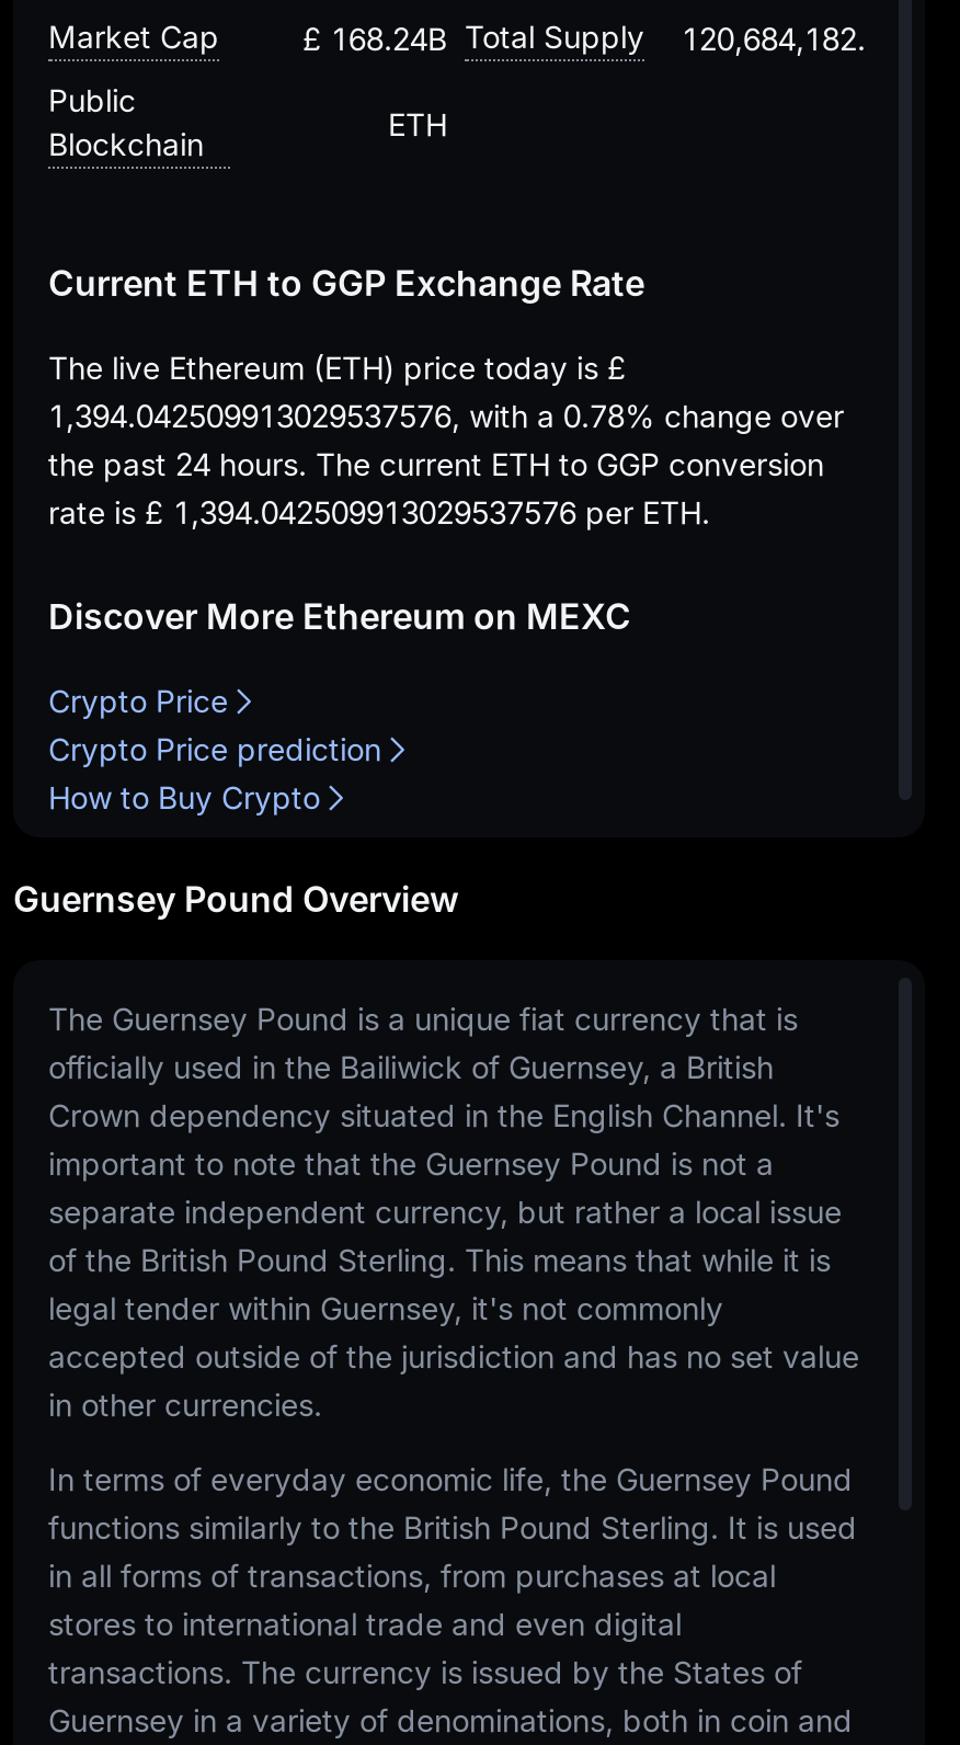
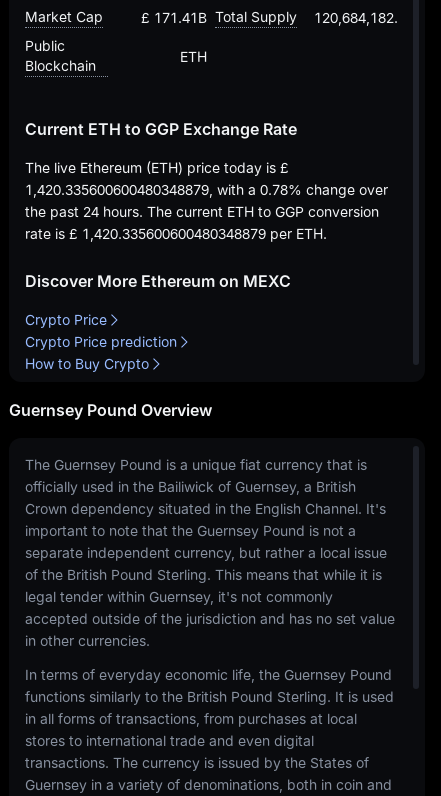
- £ 168.24B Total Supply
+ £ 171.41B Total Supply

- 1,394.042509913029537576, with a 0.78% change over
+ 1,420.335600600480348879, with a 0.78% change over

- rate is £ 1,394.042509913029537576 per ETH.
+ rate is £ 1,420.335600600480348879 per ETH.
